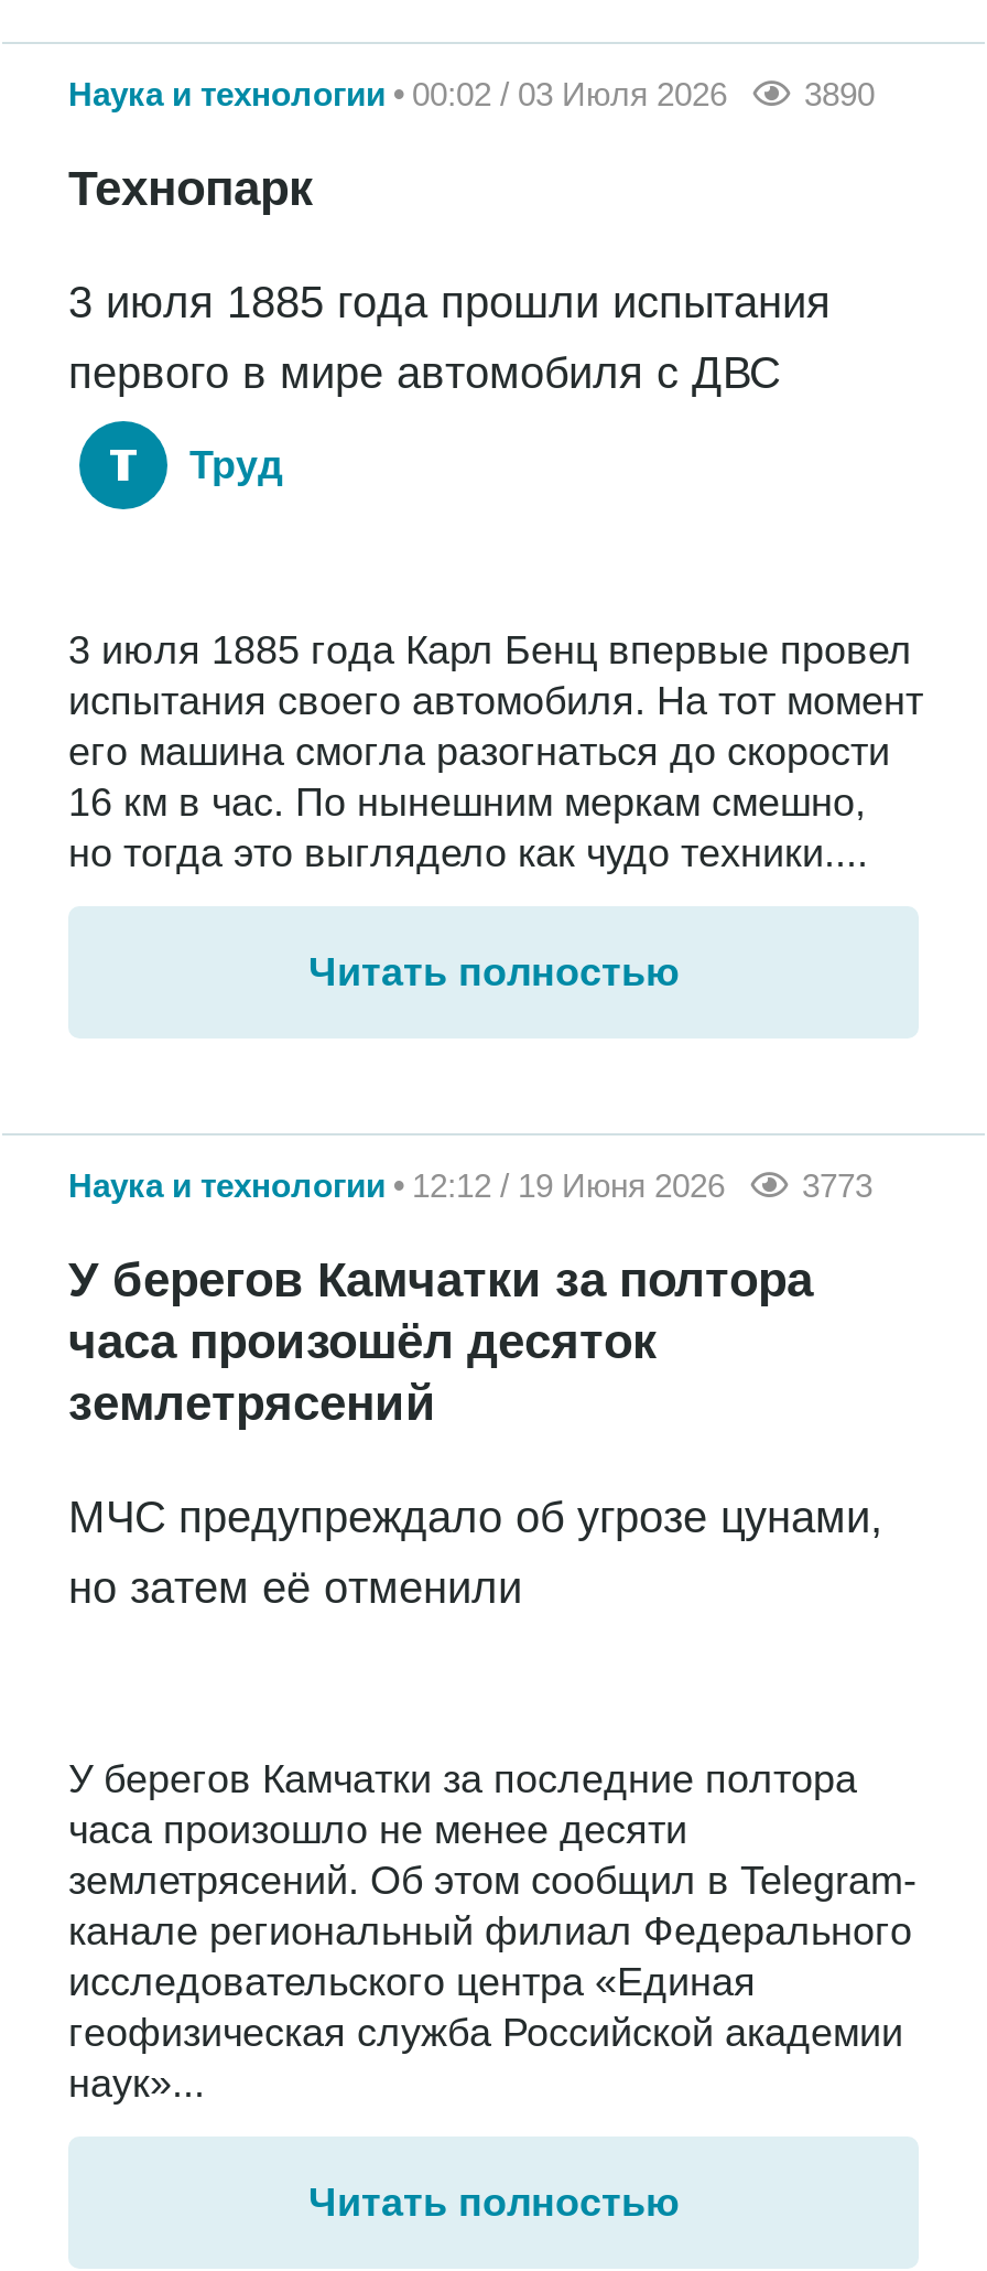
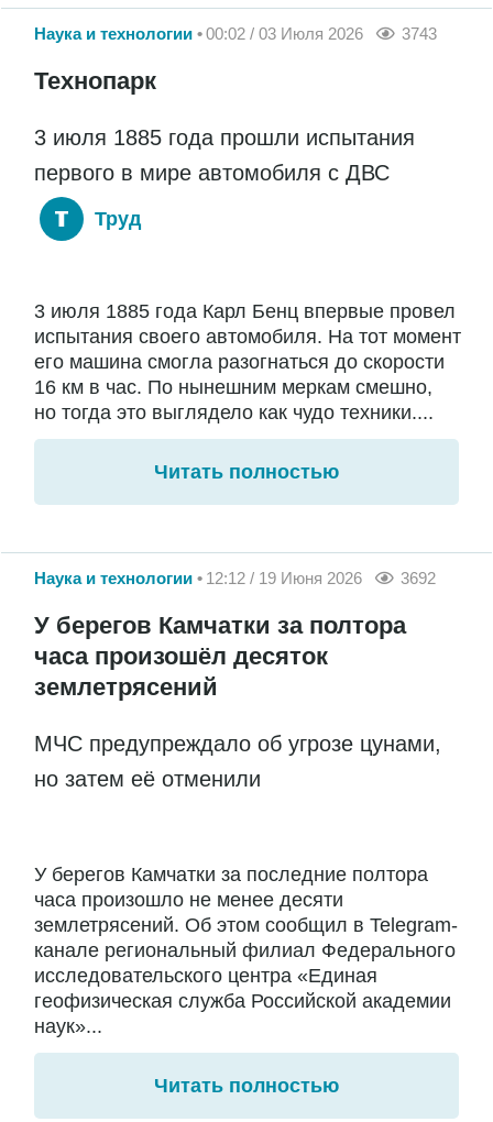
- 3890
+ 3743

- 3773
+ 3692
